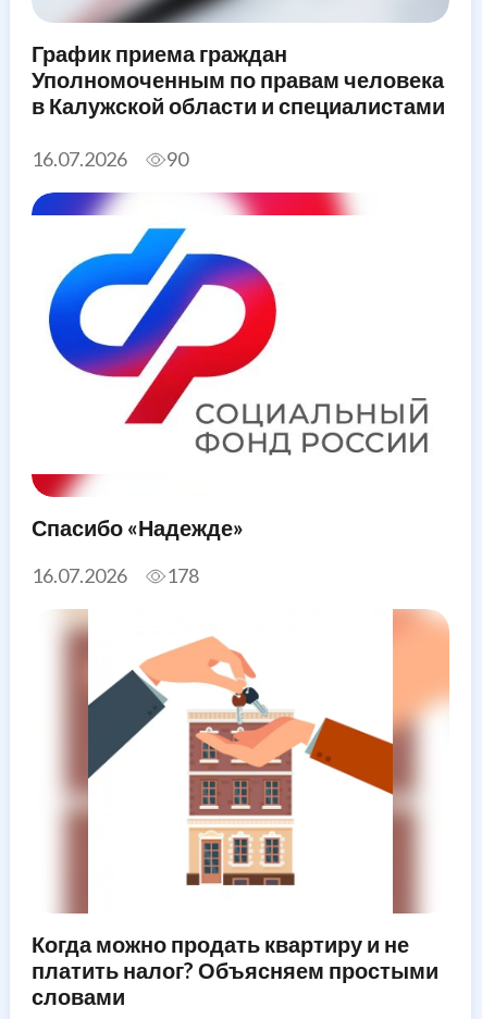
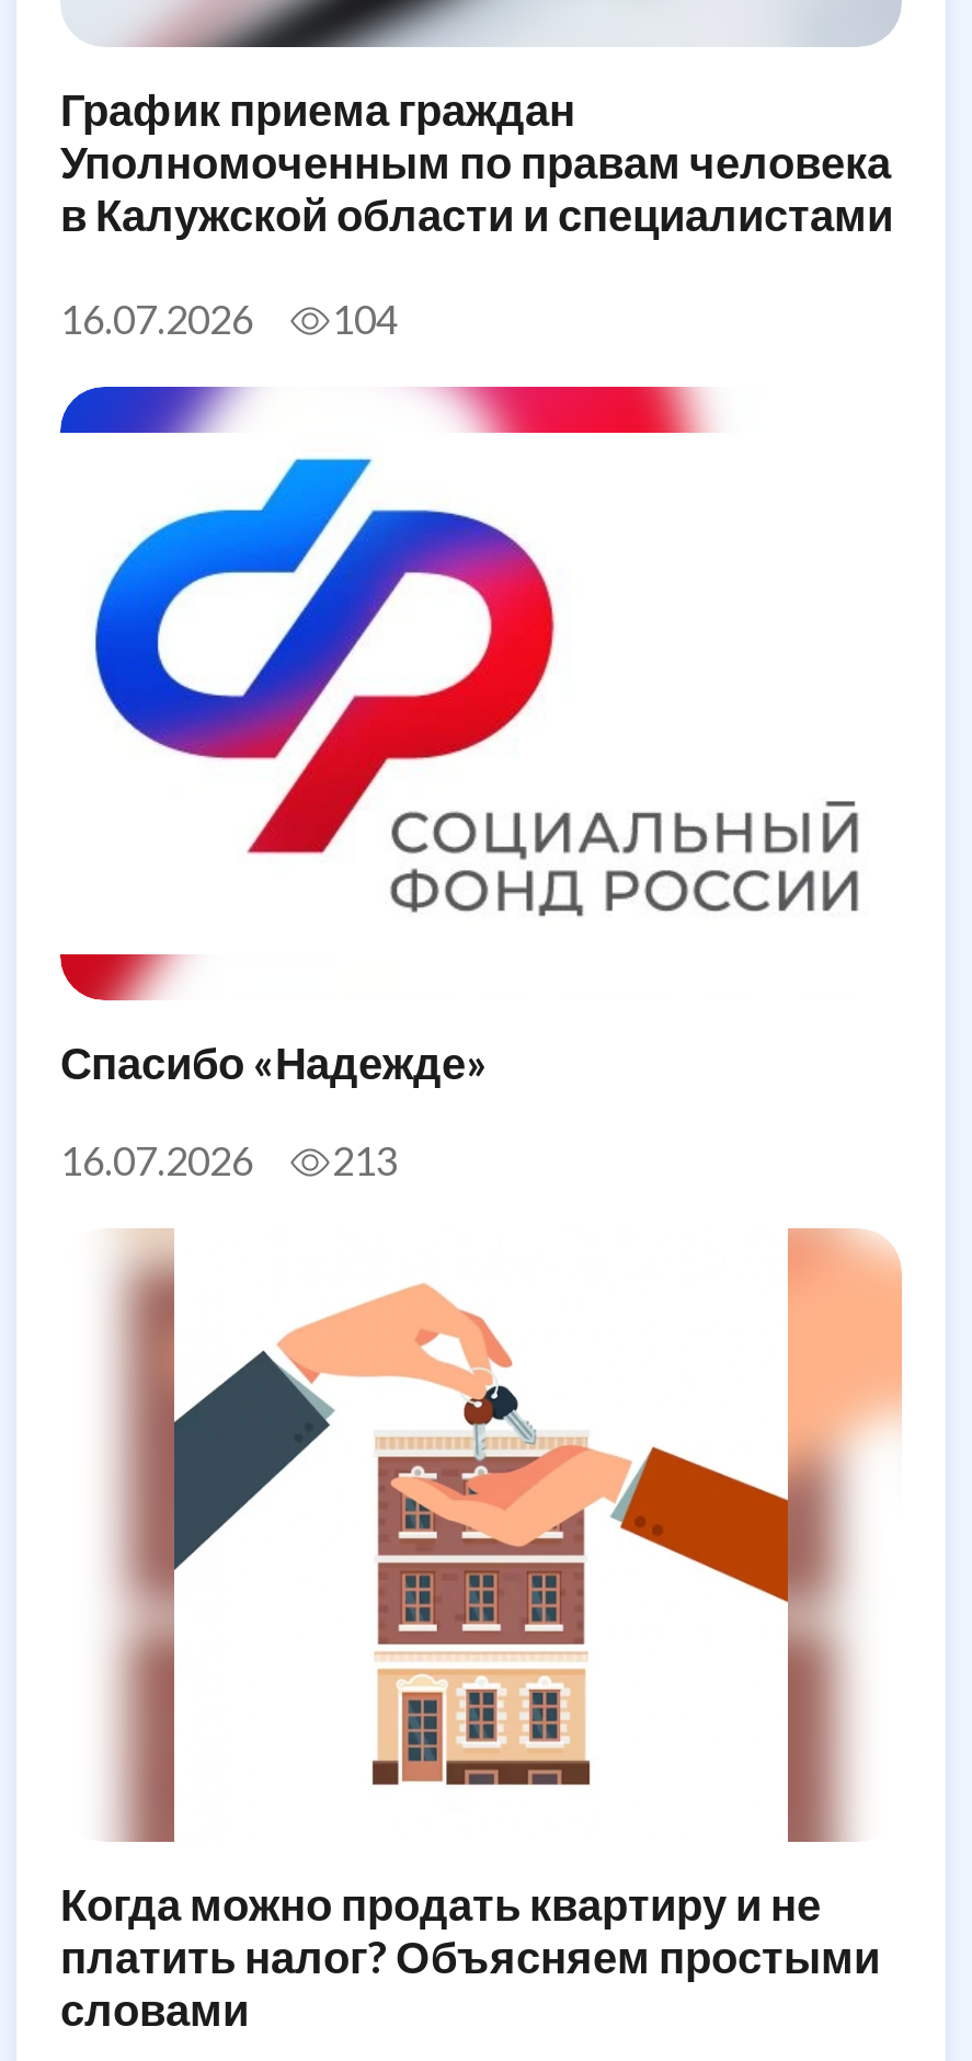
- 16.07.2026 90
+ 16.07.2026 104

- 16.07.2026 178
+ 16.07.2026 213
